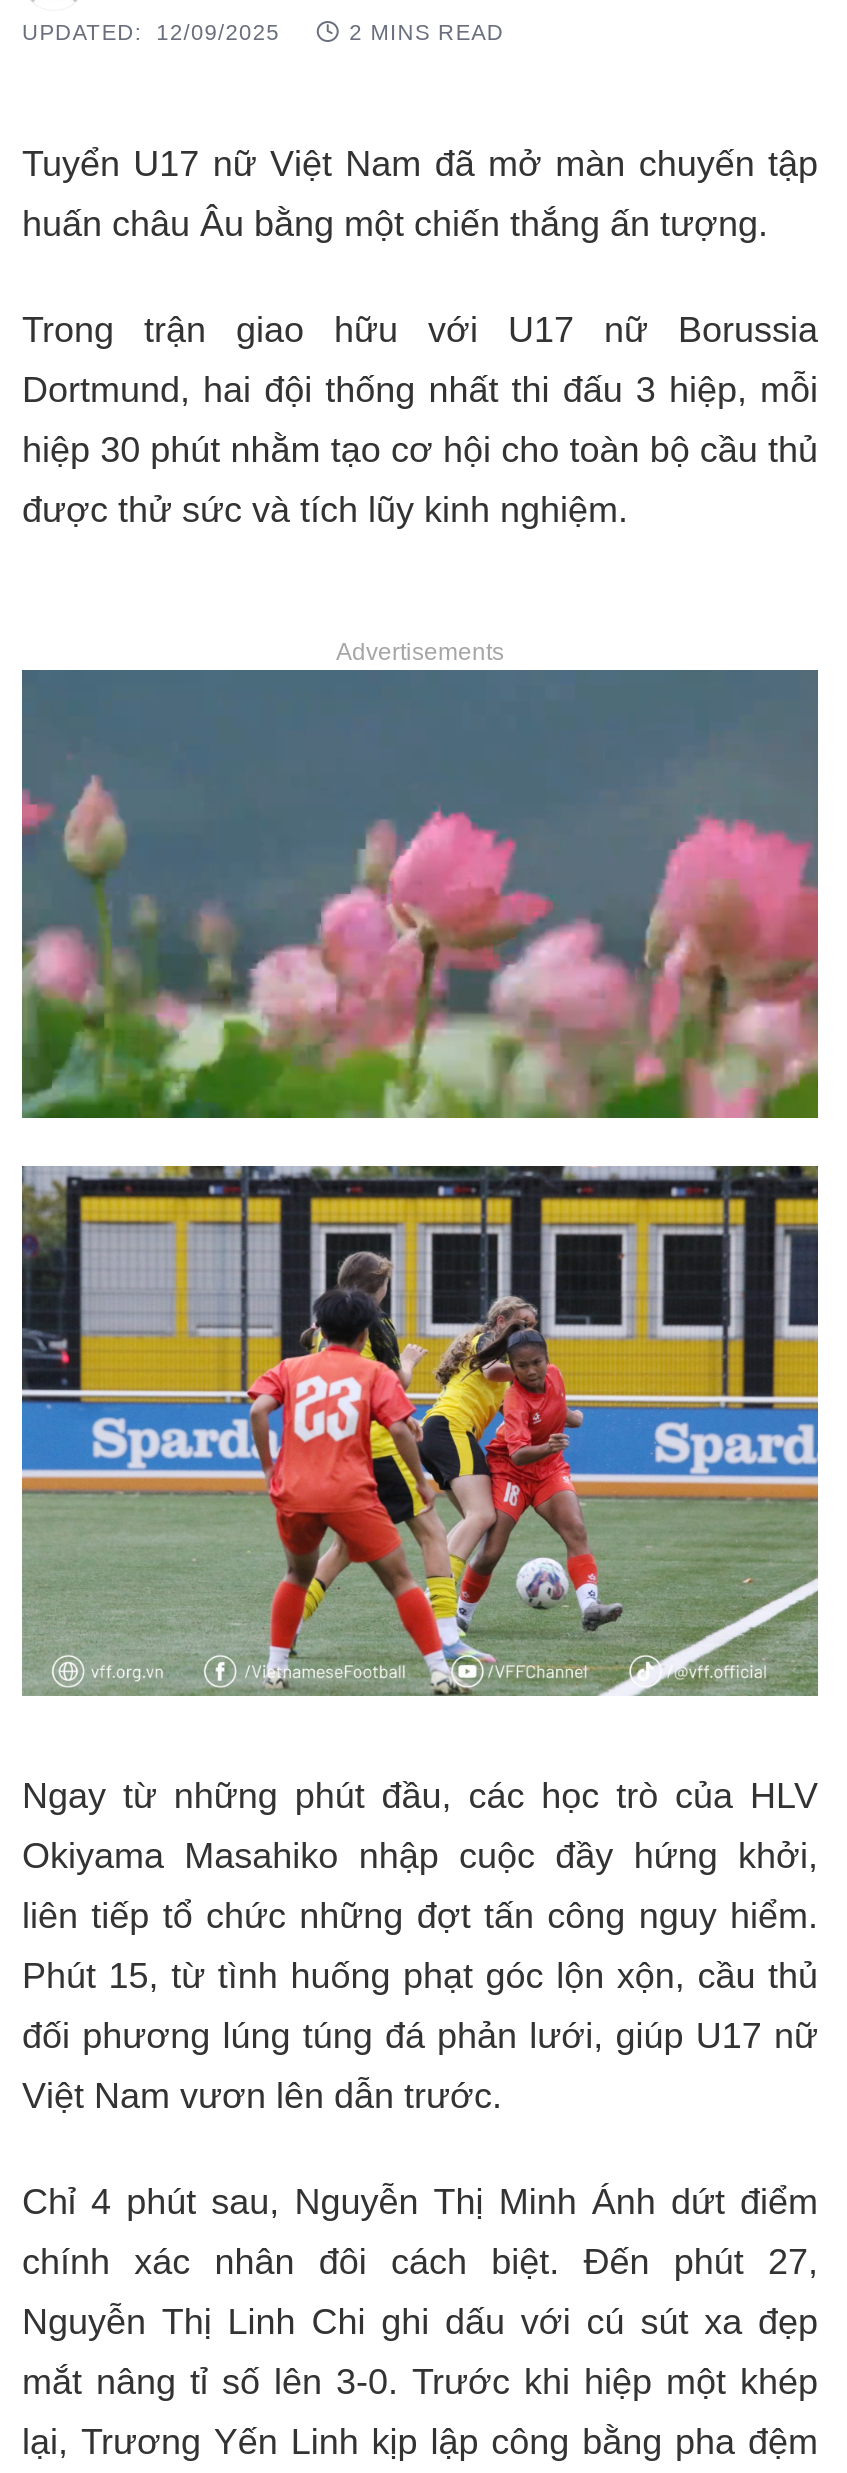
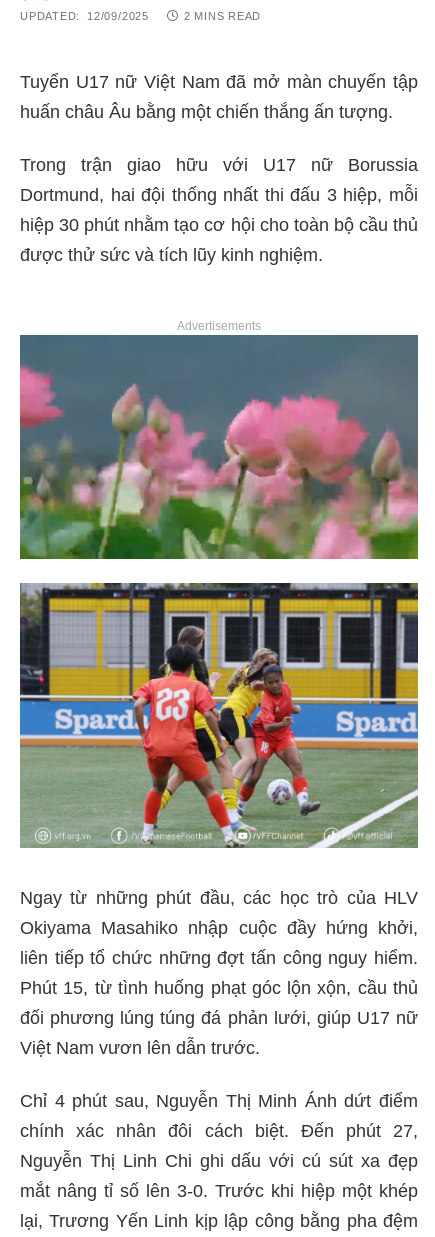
- [image]
+ [image]
